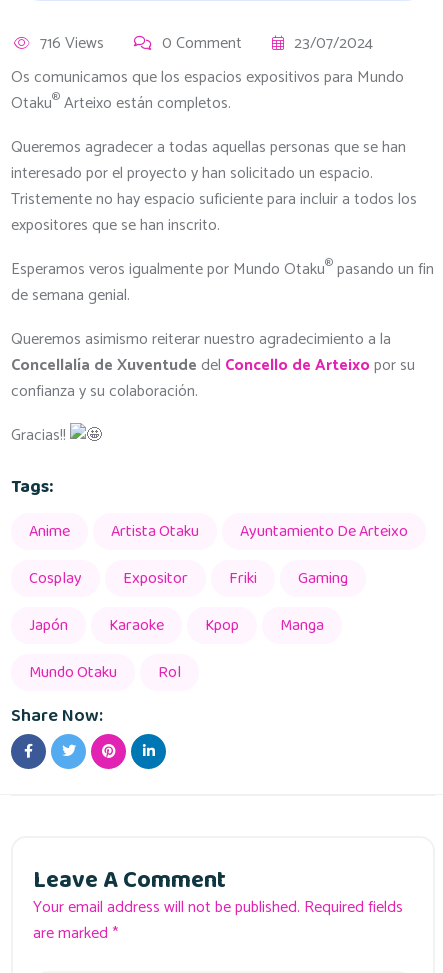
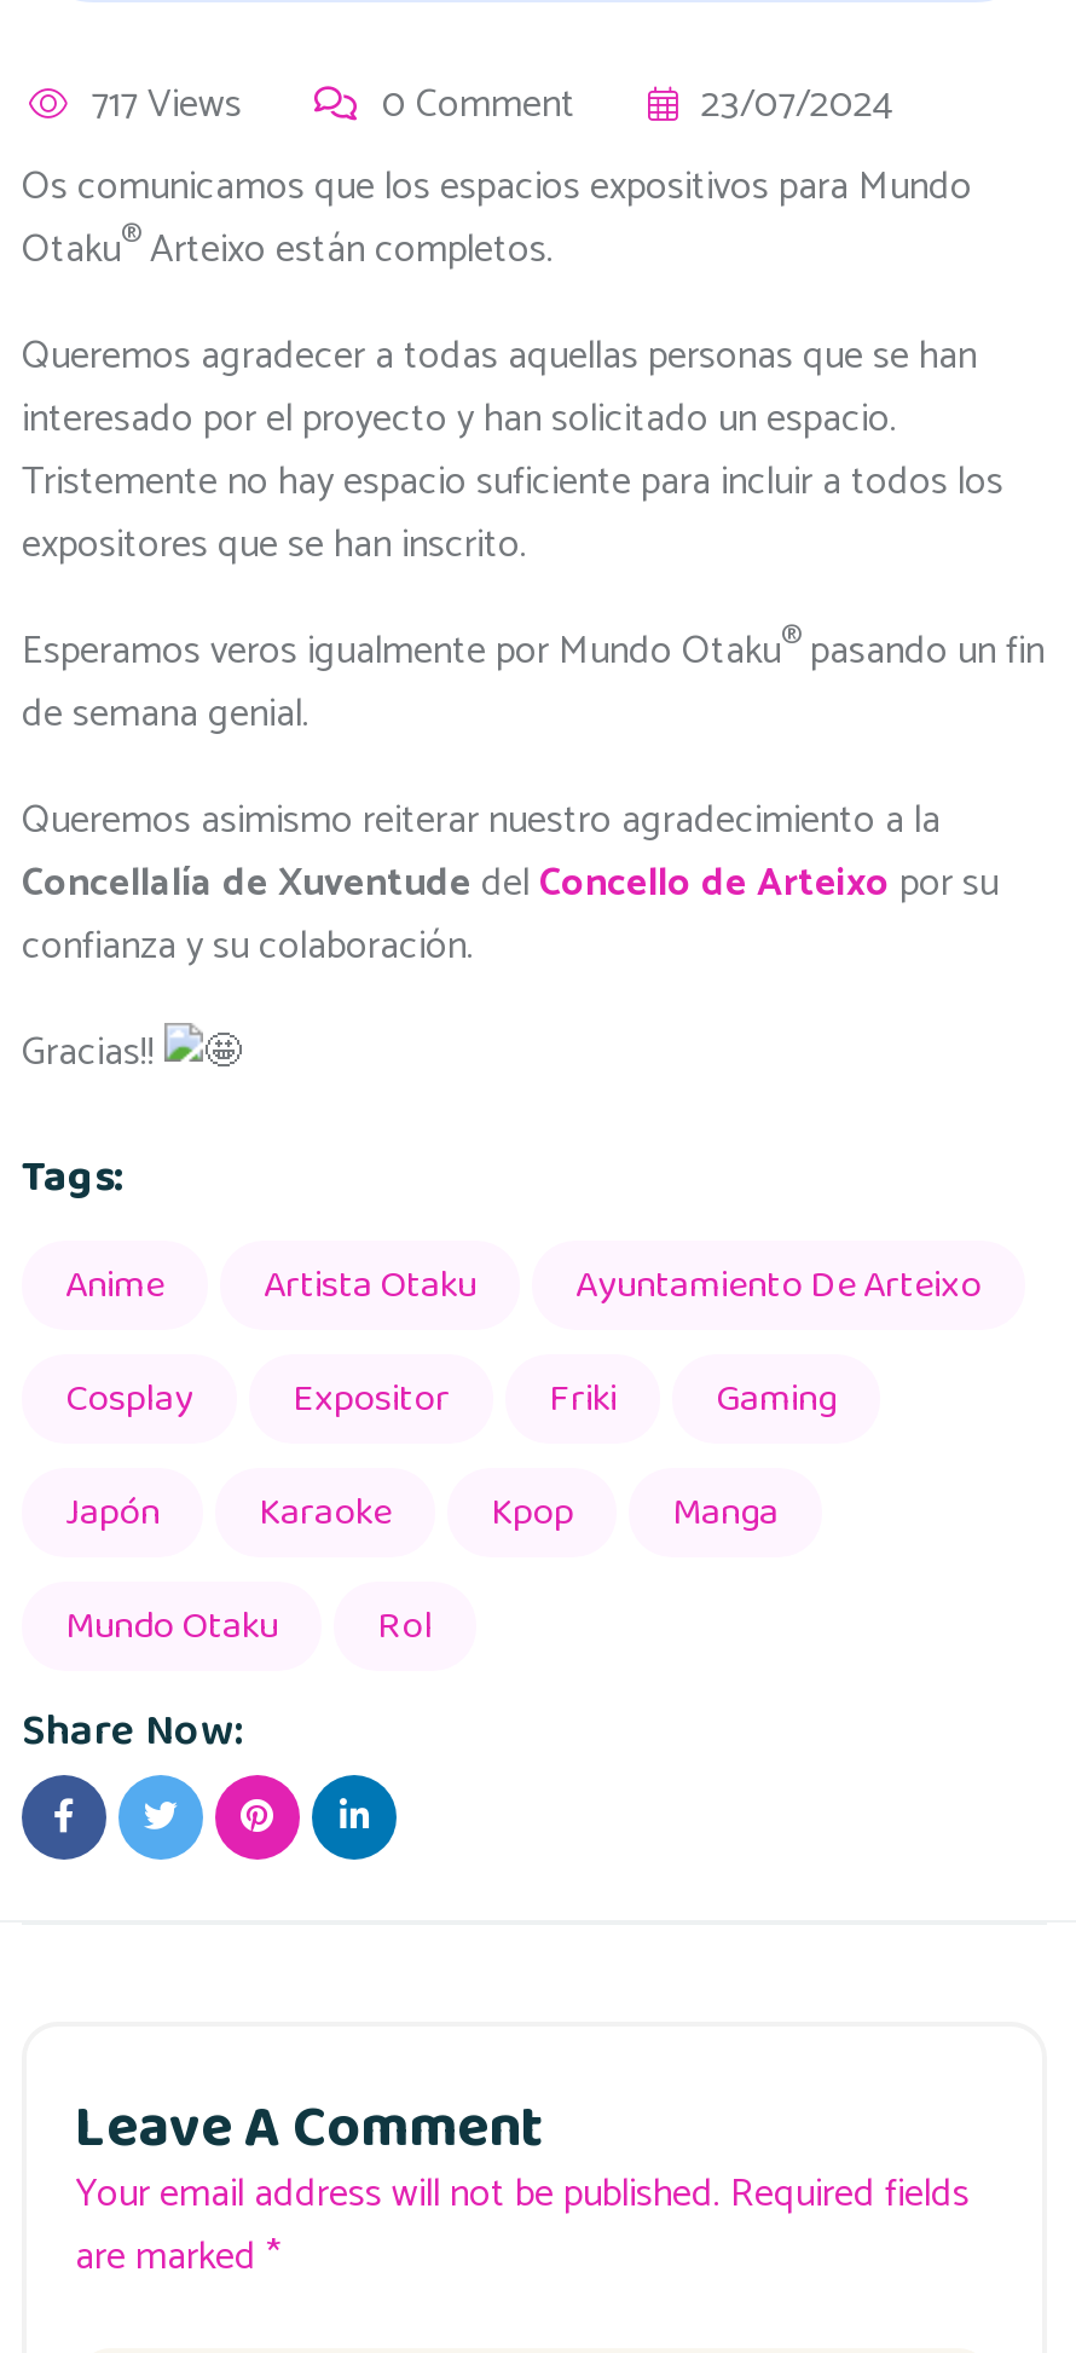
- 716 Views
+ 717 Views
